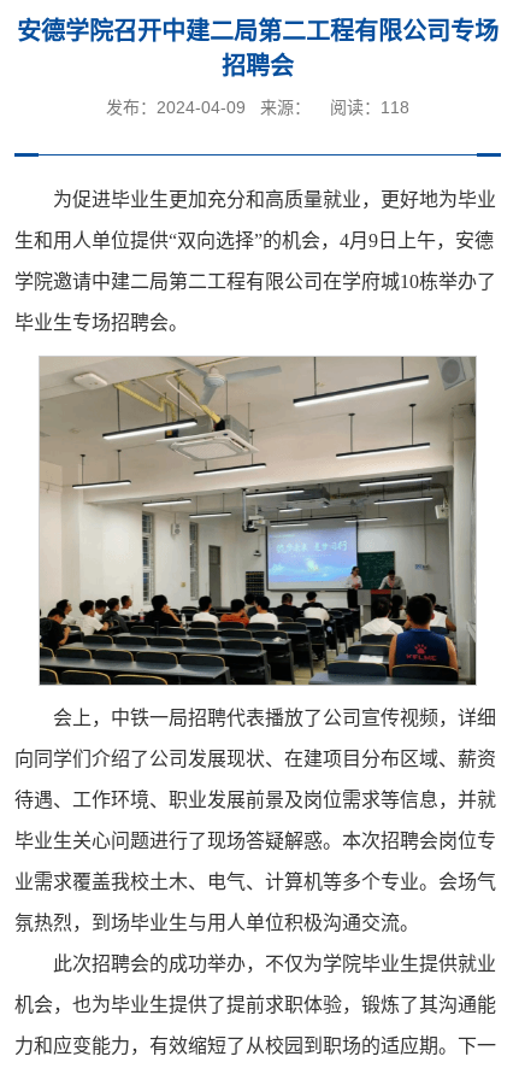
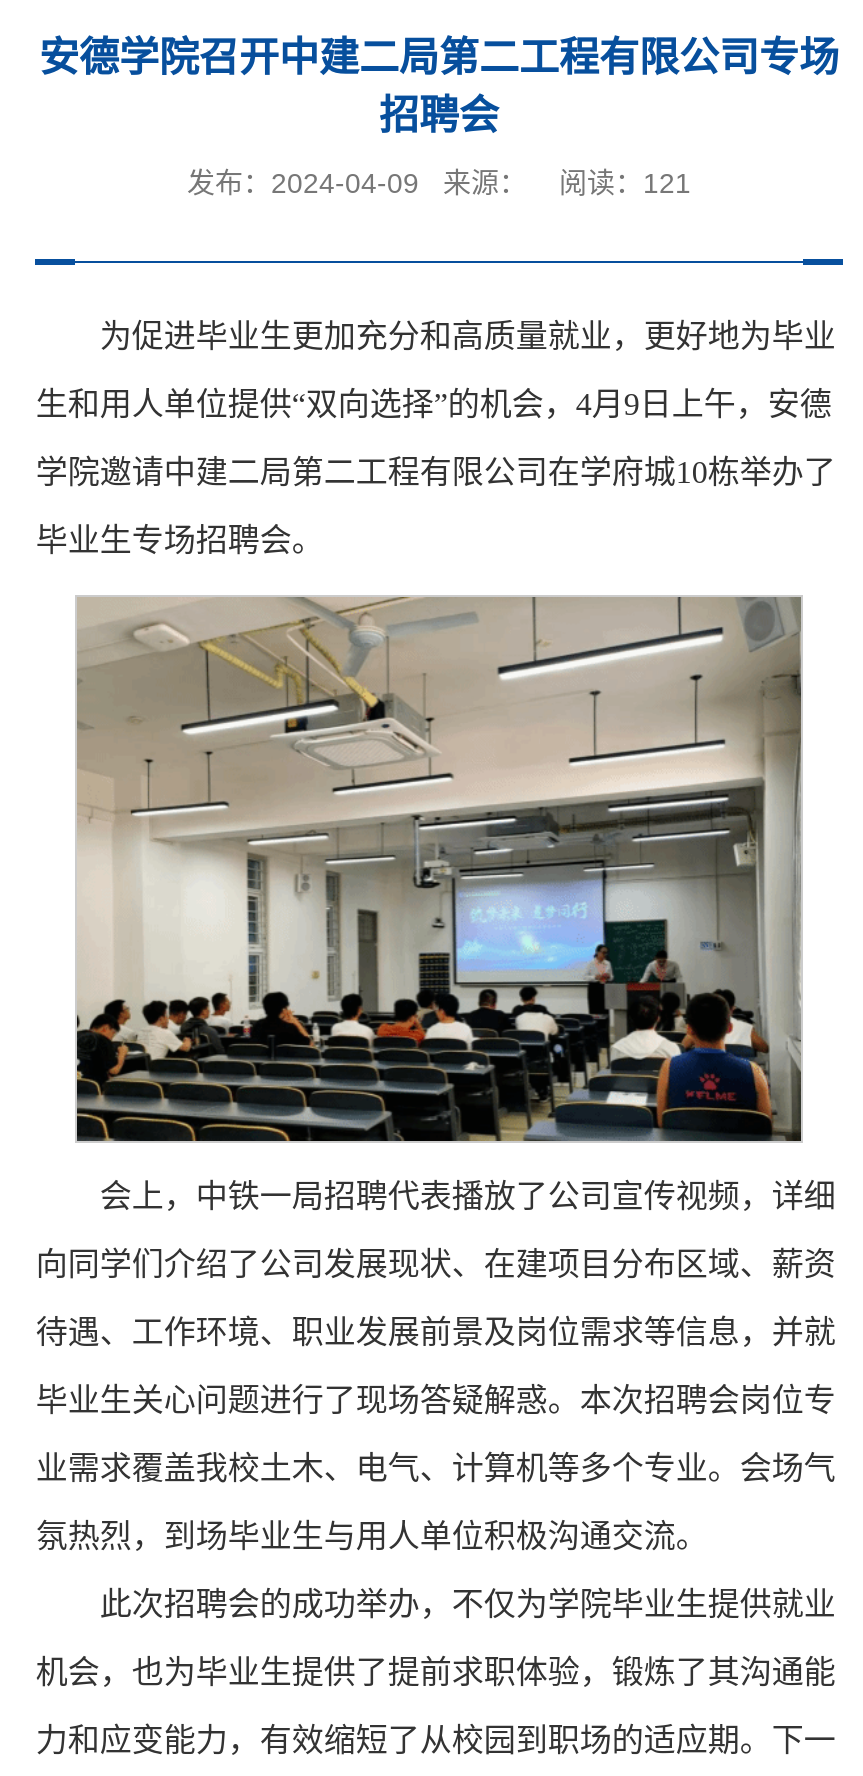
- 发布：2024-04-09 来源： 阅读：118
+ 发布：2024-04-09 来源： 阅读：121
